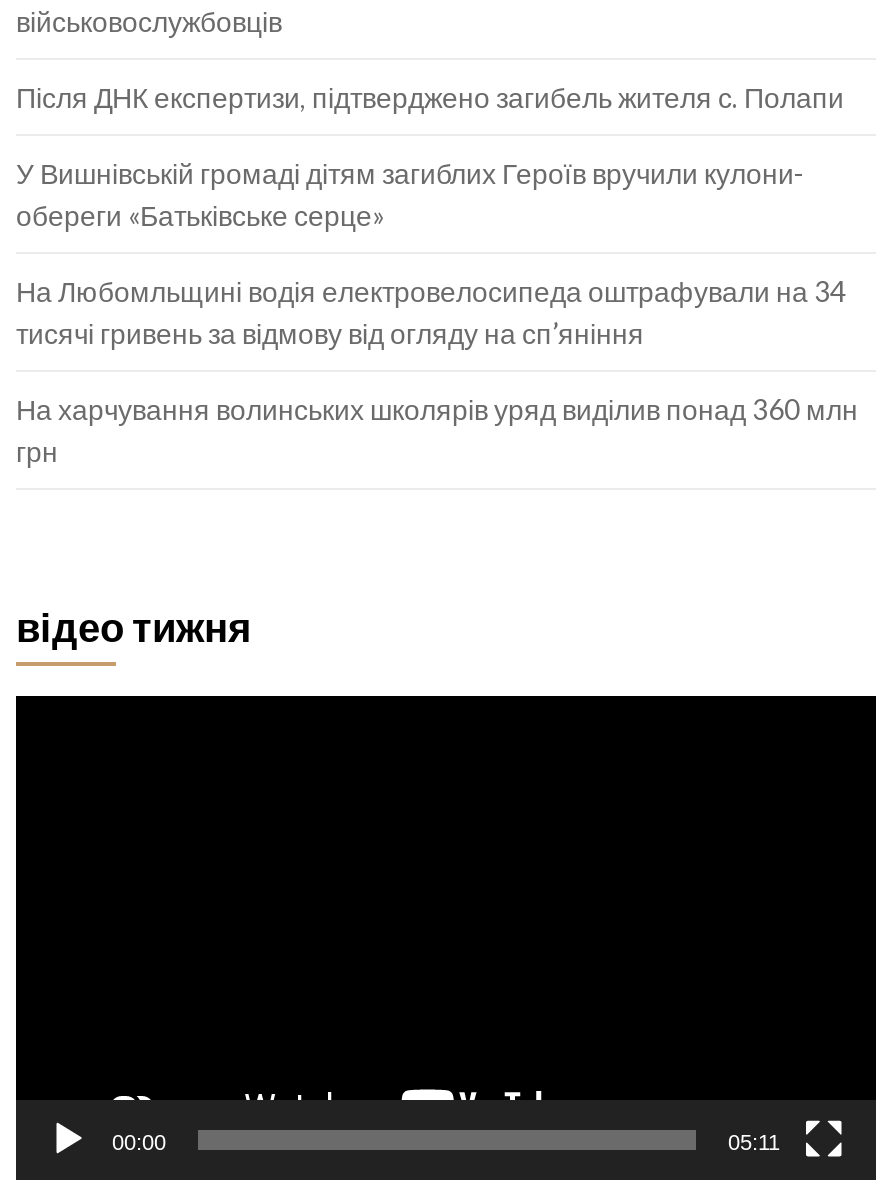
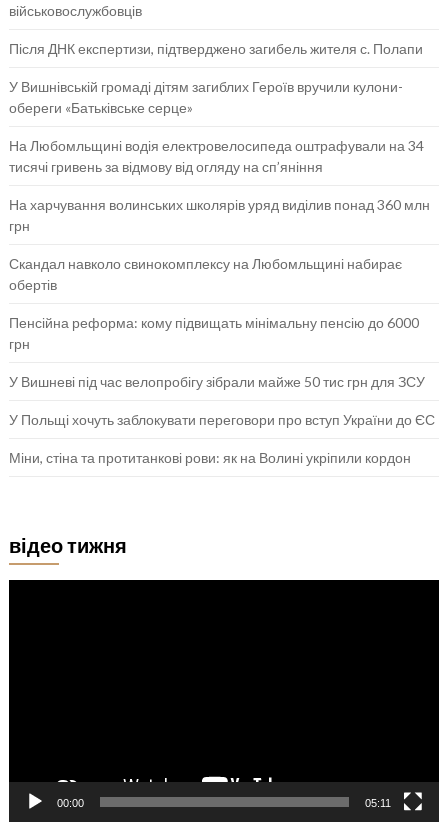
+ Скандал навколо свинокомплексу на Любомльщині набирає
+ обертів
+ Пенсійна реформа: кому підвищать мінімальну пенсію до 6000
+ грн
+ У Вишневі під час велопробігу зібрали майже 50 тис грн для ЗСУ
+ У Польщі хочуть заблокувати переговори про вступ України до ЄС
+ Міни, стіна та протитанкові рови: як на Волині укріпили кордон
